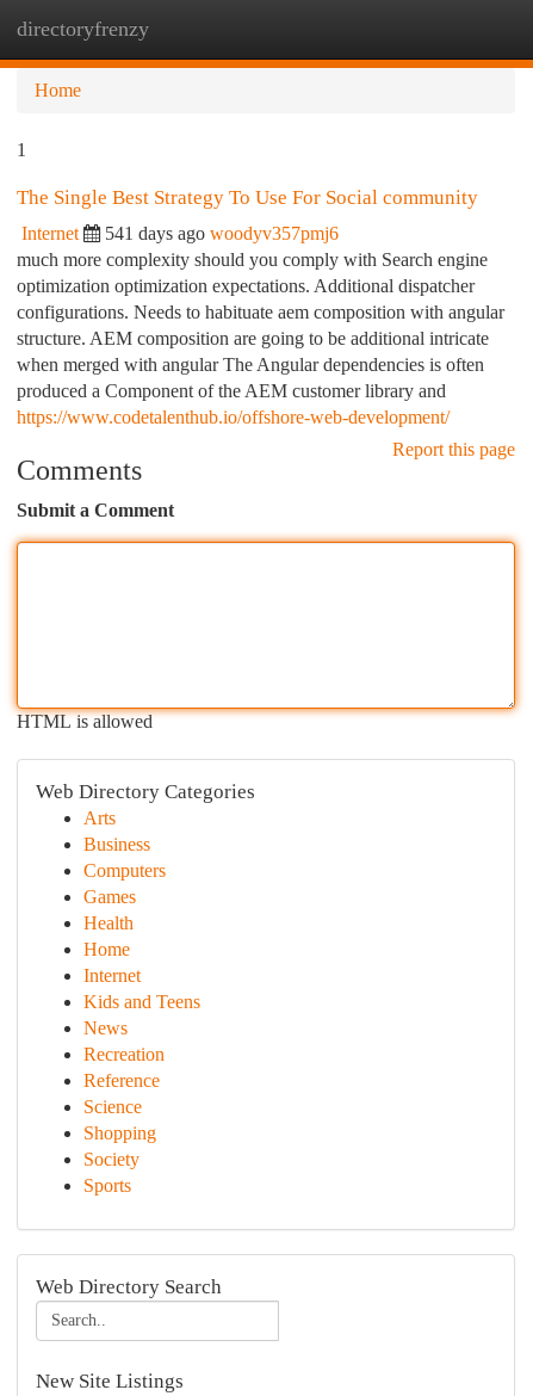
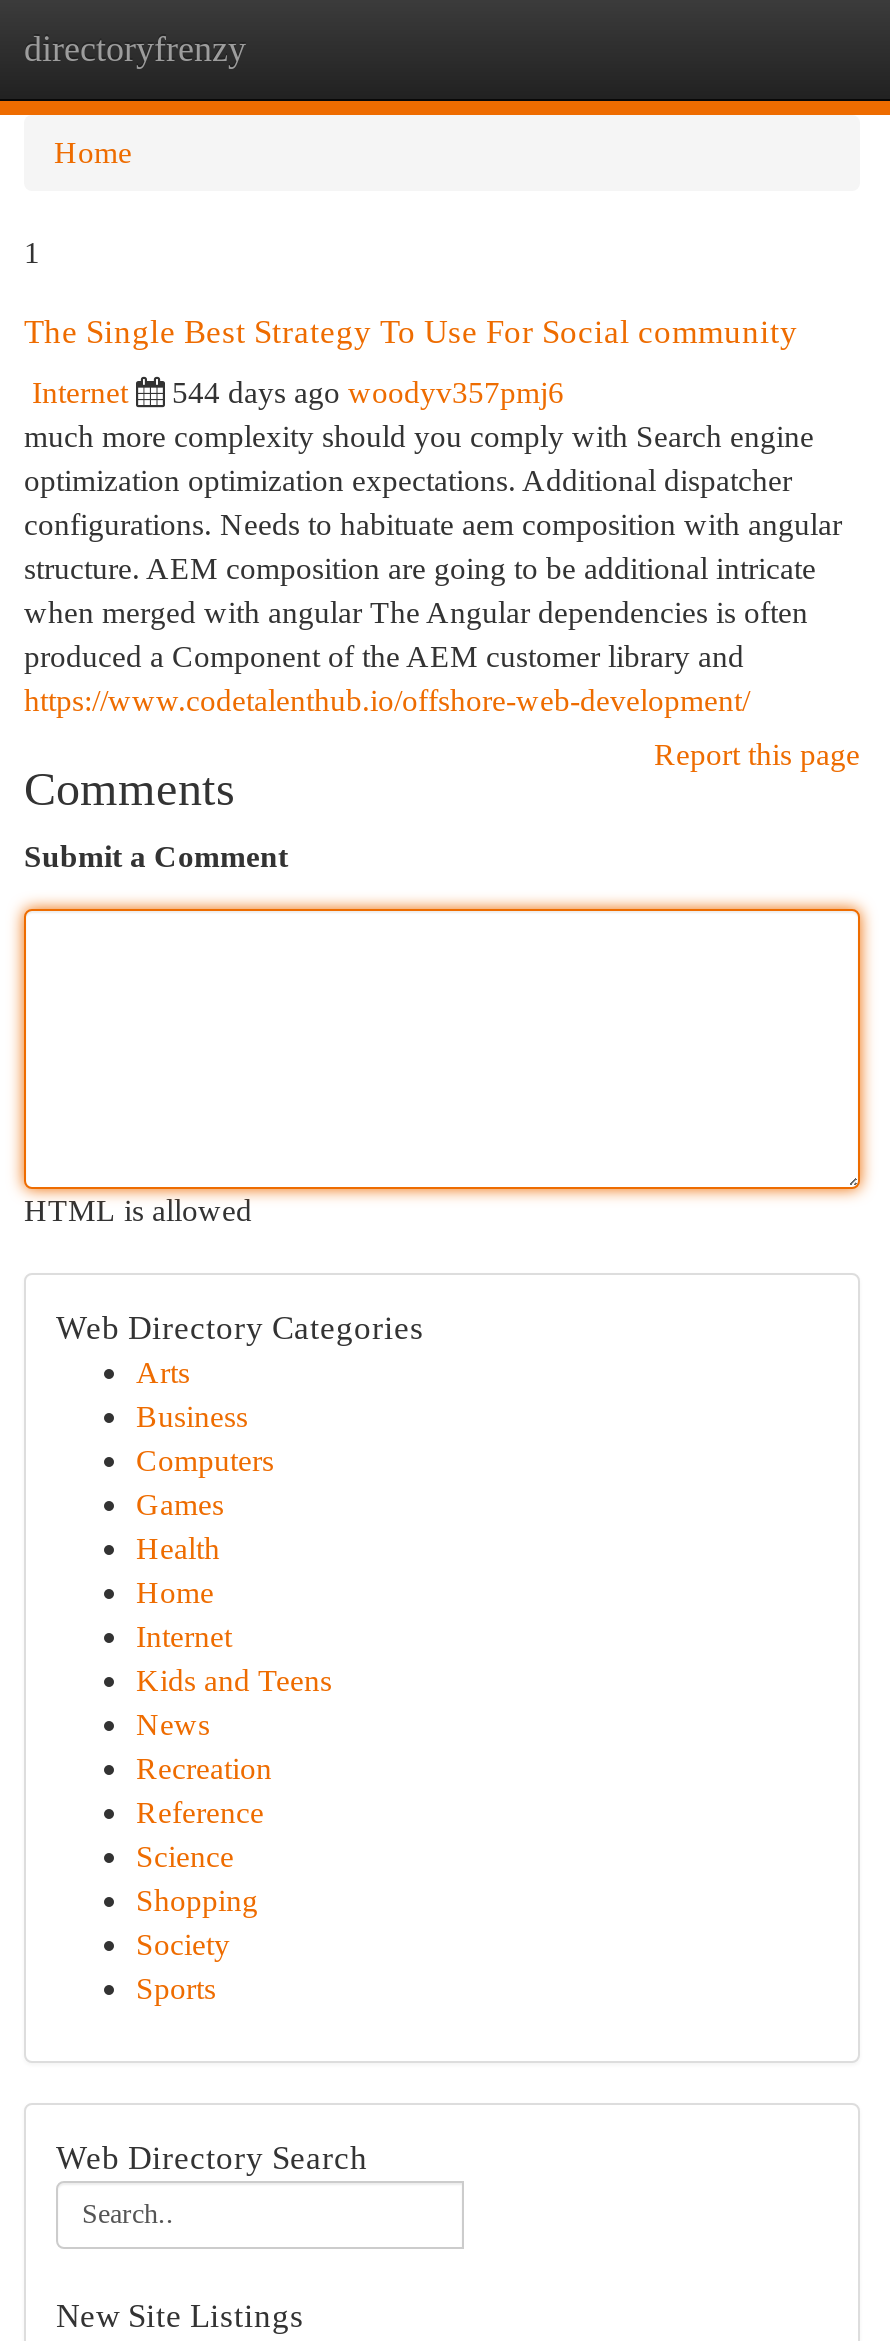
- 541 days ago woodyv357pmj6
+ 544 days ago woodyv357pmj6
